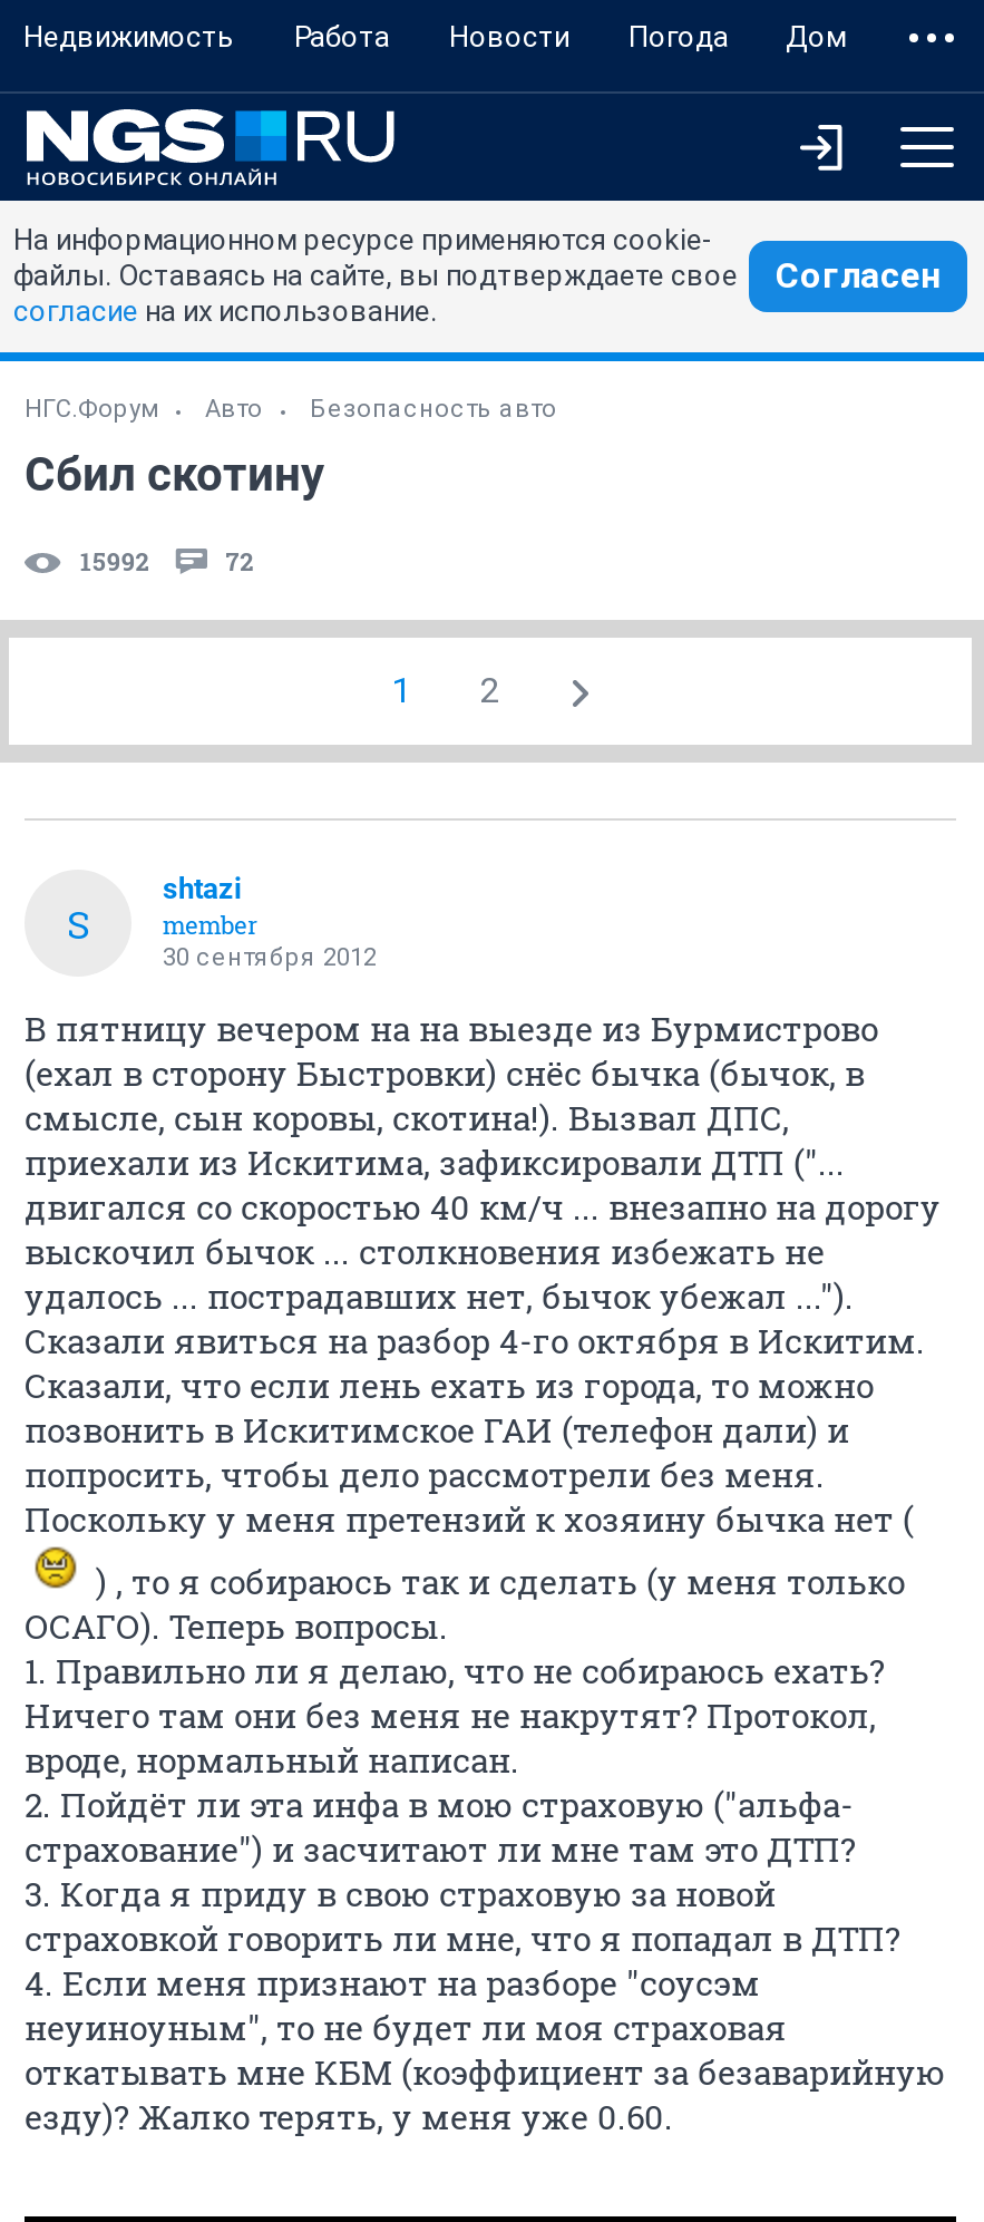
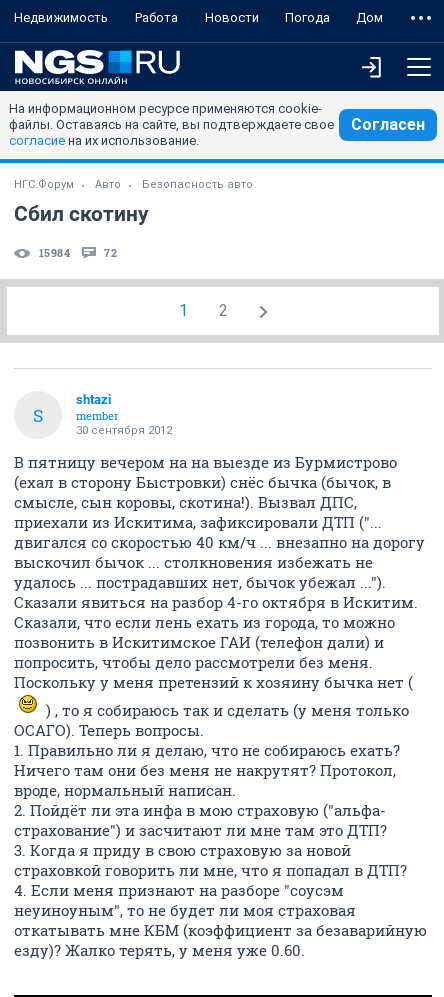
- 15992
+ 15984
